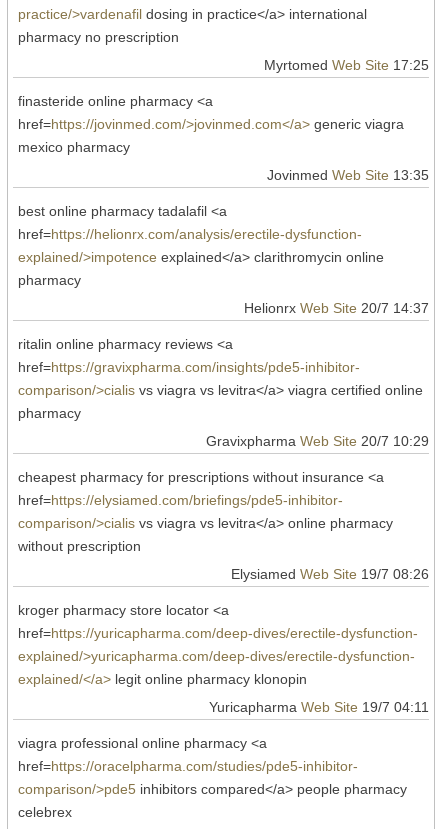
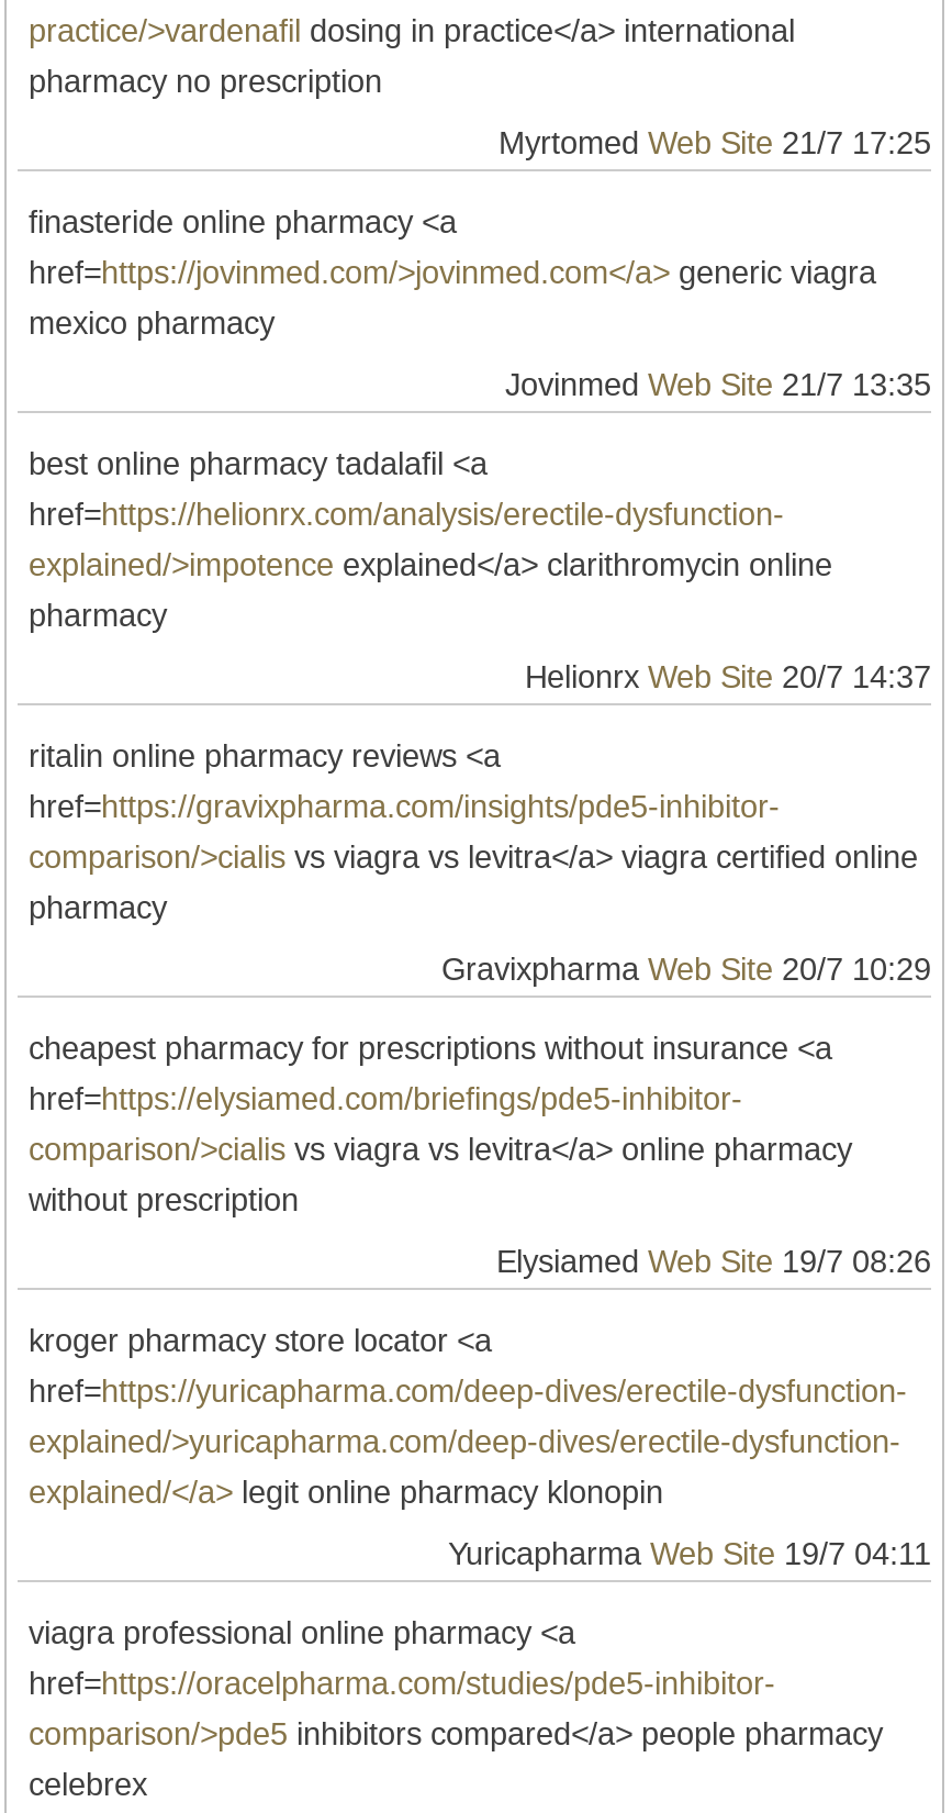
- Myrtomed Web Site 17:25
+ Myrtomed Web Site 21/7 17:25

- Jovinmed Web Site 13:35
+ Jovinmed Web Site 21/7 13:35
